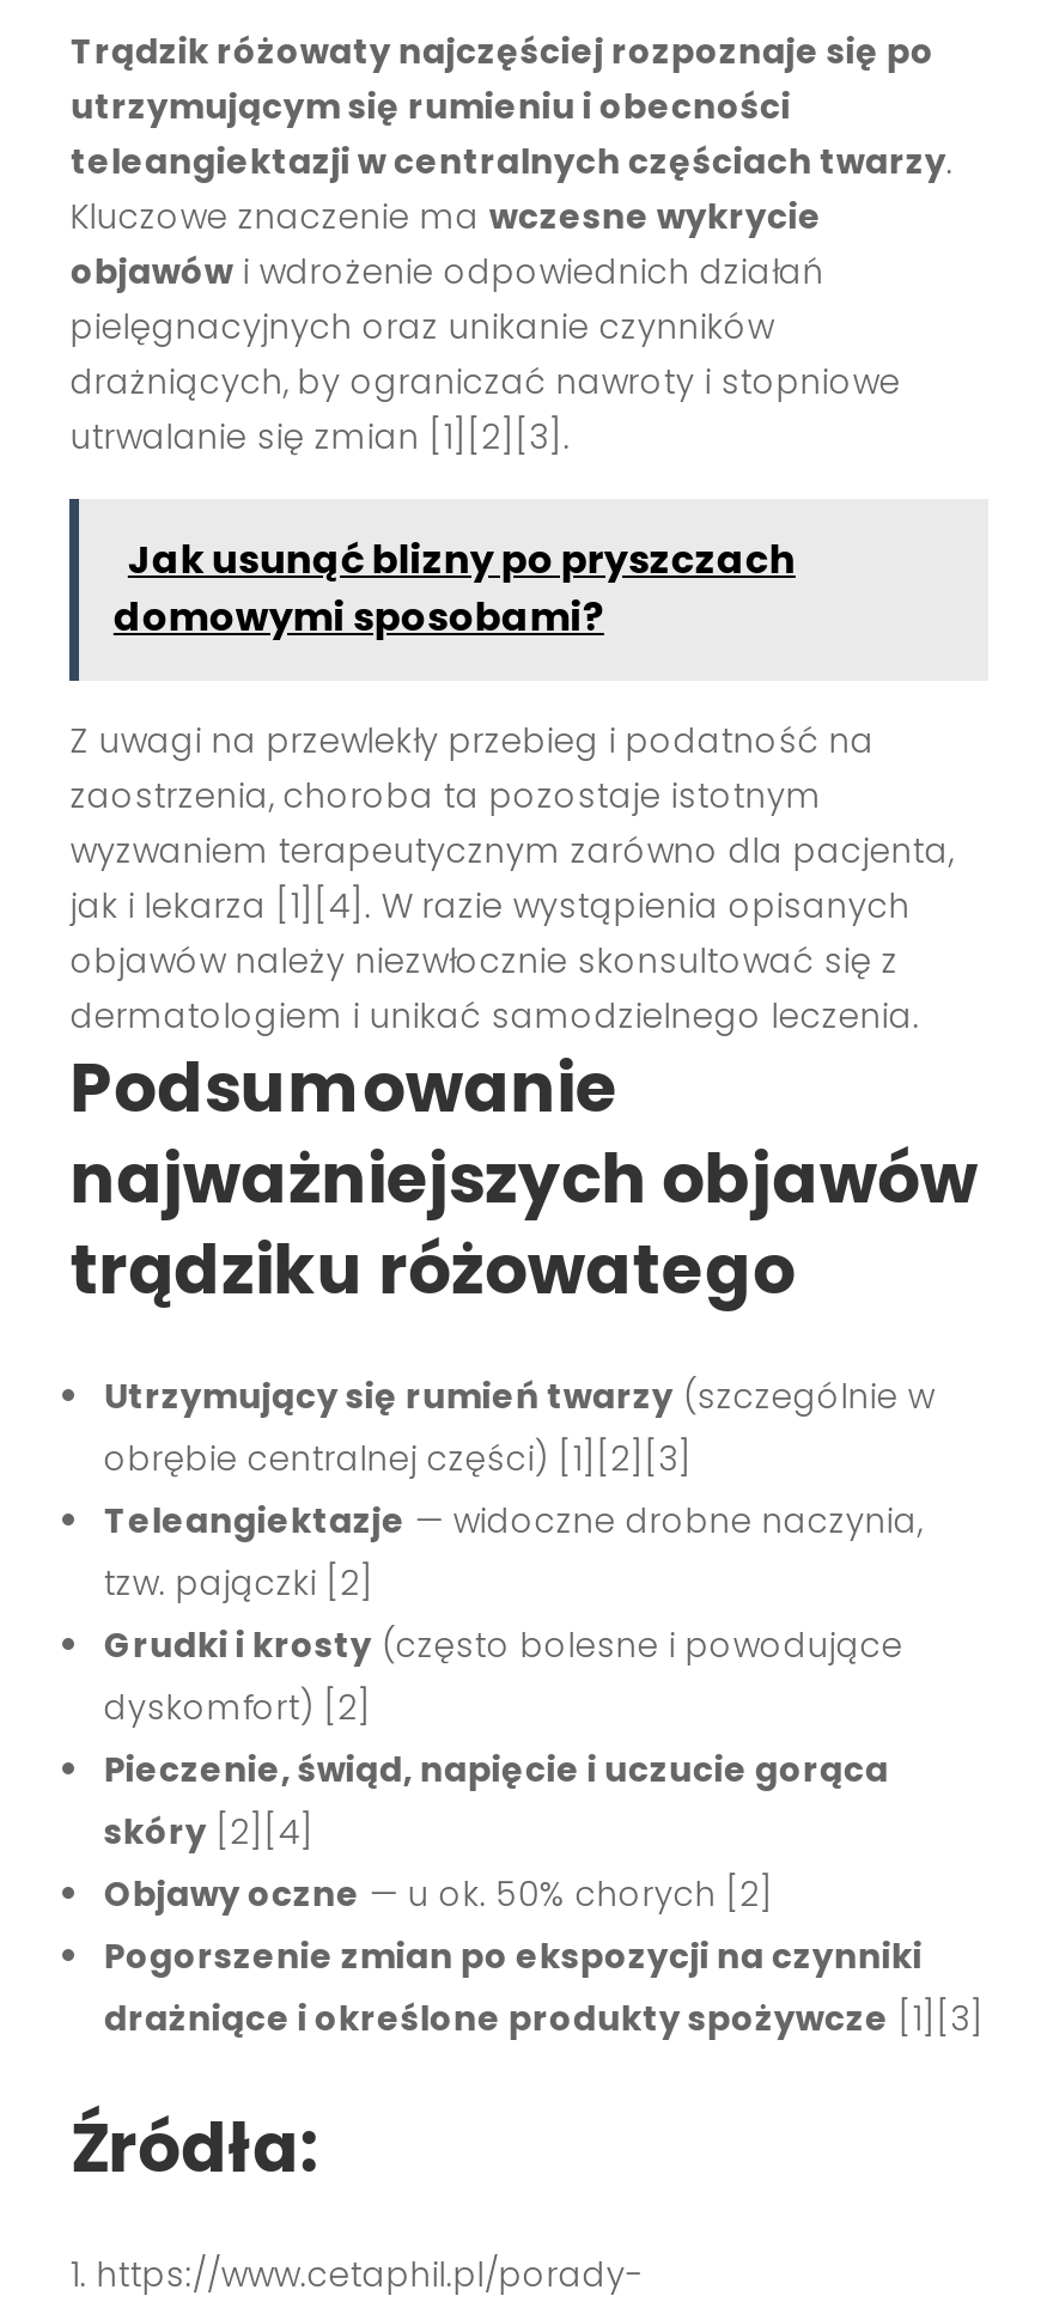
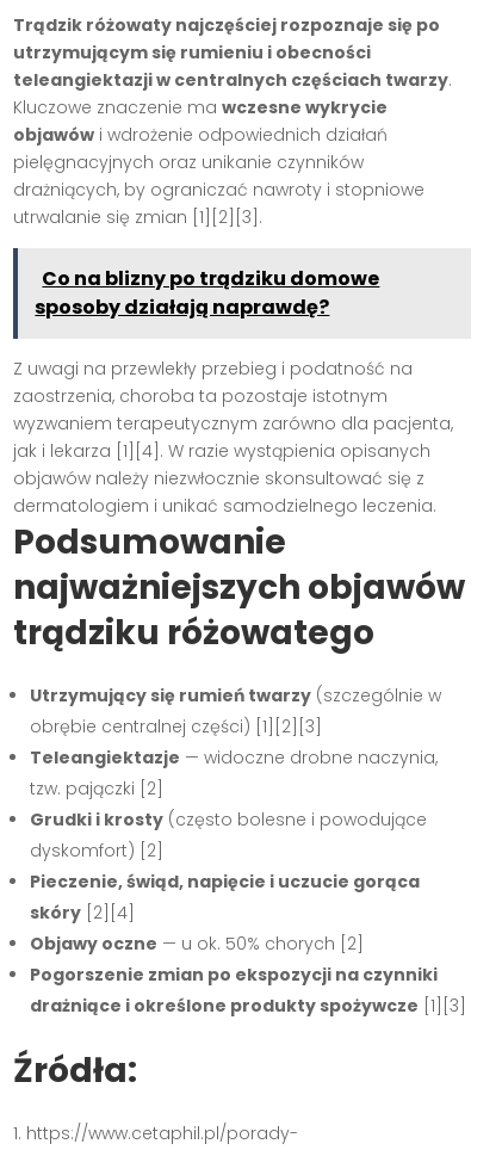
- Jak usunąć blizny po pryszczach
- domowymi sposobami?
+ Co na blizny po trądziku domowe
+ sposoby działają naprawdę?
